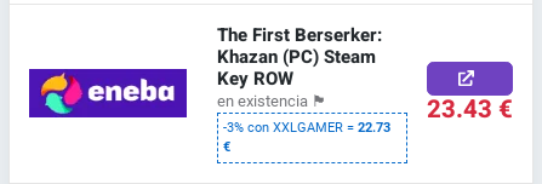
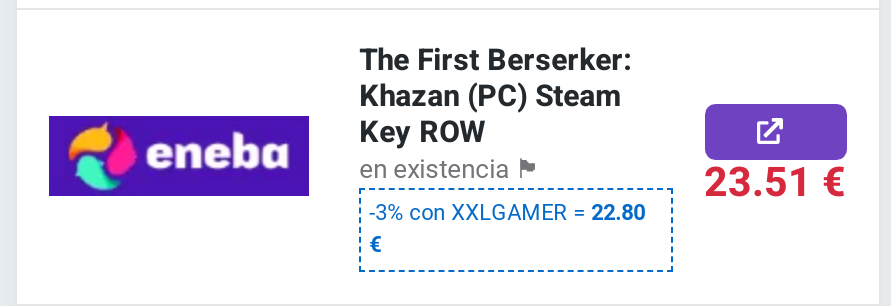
- 23.43 €
+ 23.51 €

- -3% con XXLGAMER = 22.73
+ -3% con XXLGAMER = 22.80
